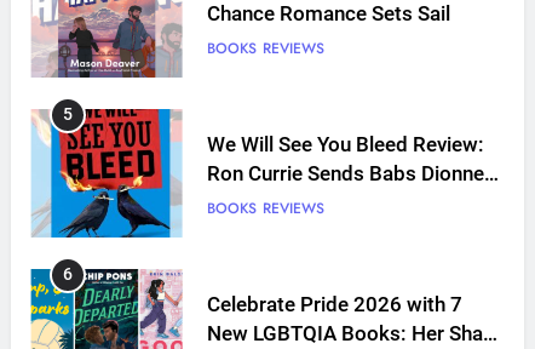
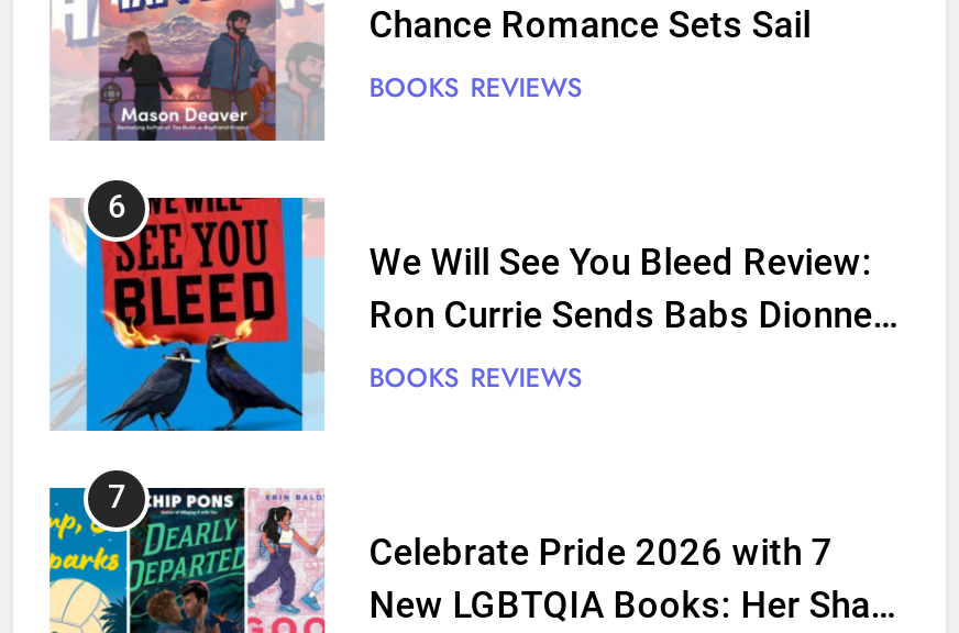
- 5
+ 6

- 6
+ 7
